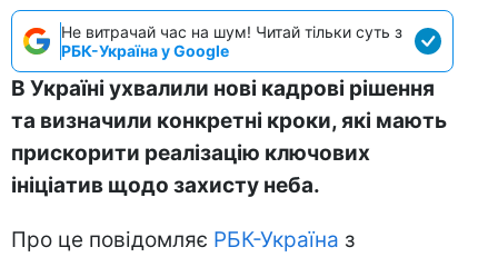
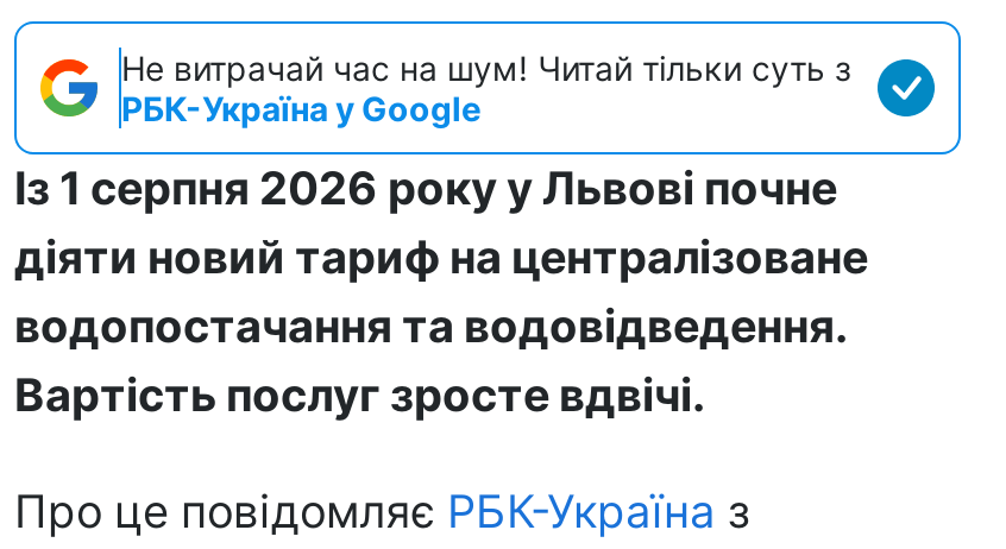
- В Україні ухвалили нові кадрові рішення
- та визначили конкретні кроки, які мають
- прискорити реалізацію ключових
- ініціатив щодо захисту неба.
+ Із 1 серпня 2026 року у Львові почне
+ діяти новий тариф на централізоване
+ водопостачання та водовідведення.
+ Вартість послуг зросте вдвічі.
